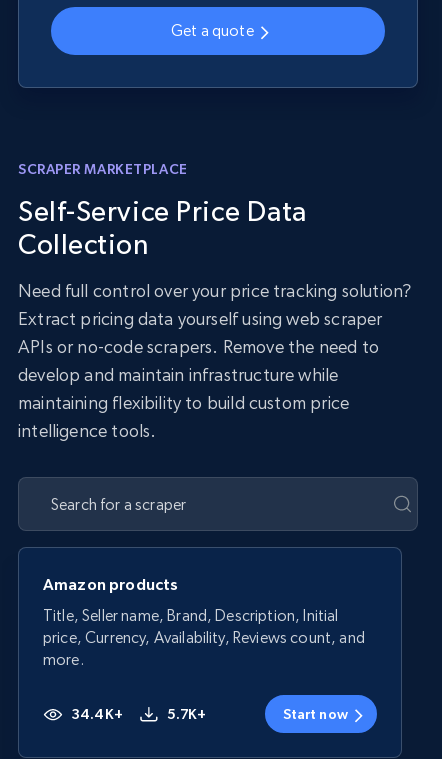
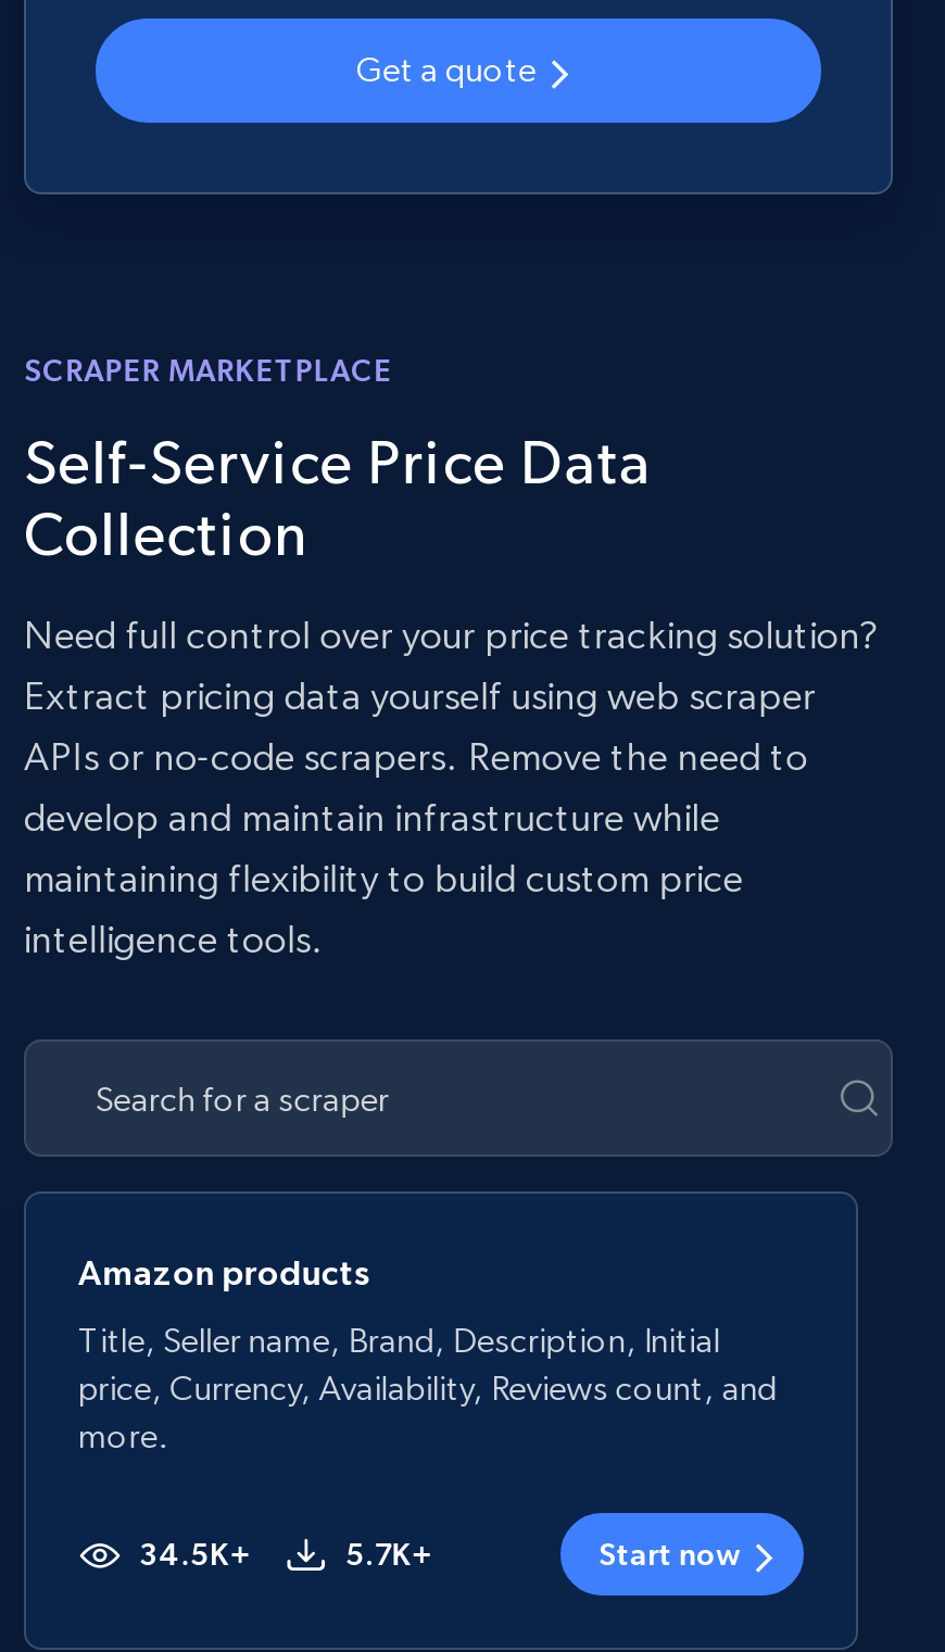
- 34.4K+
+ 34.5K+
